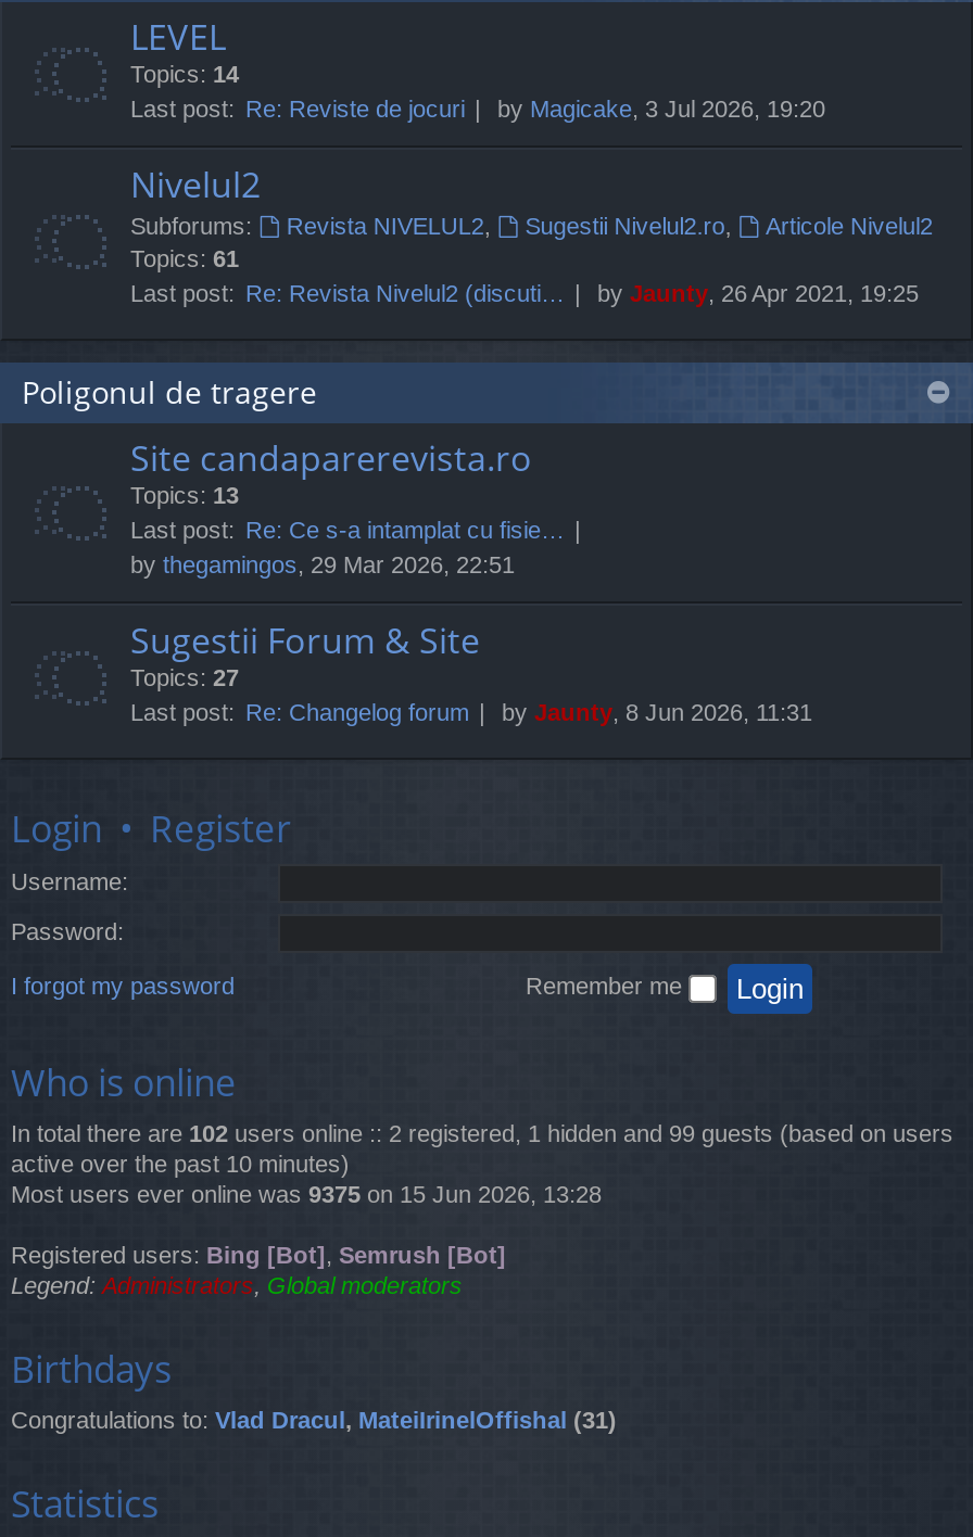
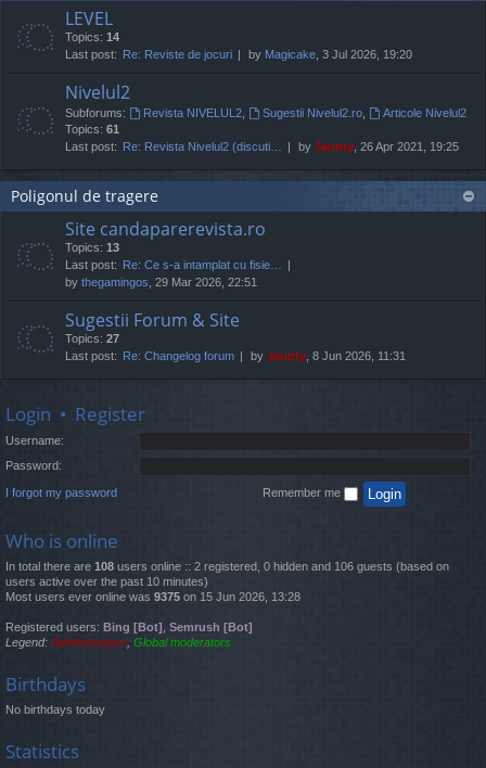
- In total there are 102 users online :: 2 registered, 1 hidden and 99 guests (based on users
- active over the past 10 minutes)
+ In total there are 108 users online :: 2 registered, 0 hidden and 106 guests (based on
+ users active over the past 10 minutes)

- Congratulations to: Vlad Dracul, MateiIrinelOffishal (31)
+ No birthdays today
